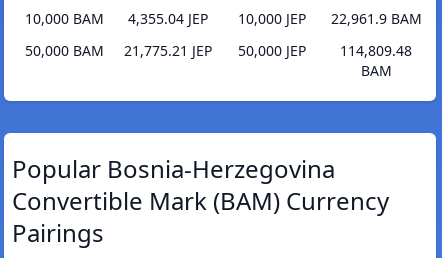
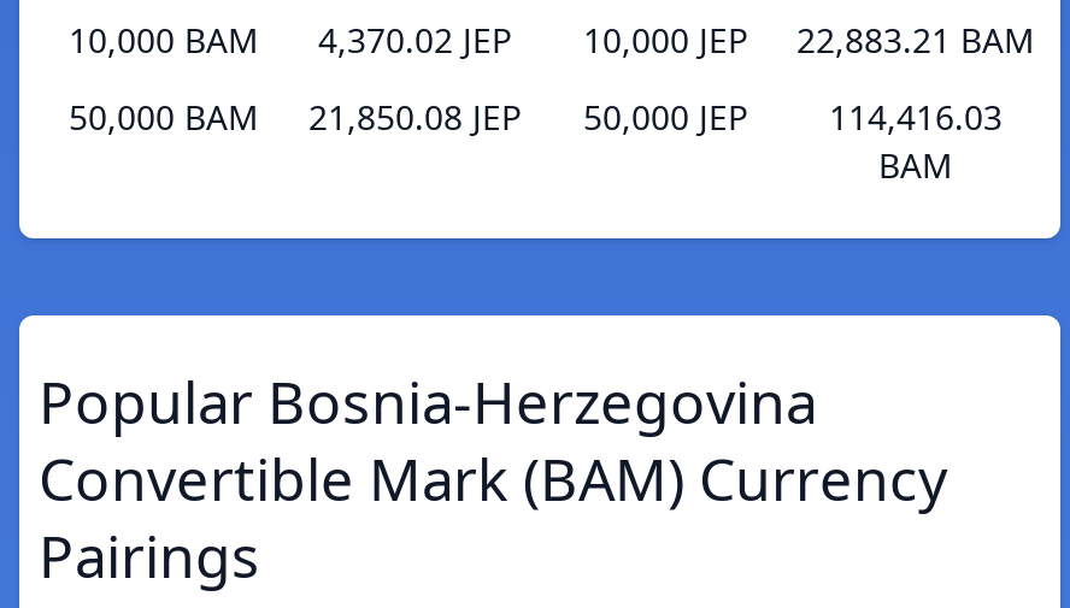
- 4,355.04 JEP
+ 4,370.02 JEP

- 22,961.9 BAM
+ 22,883.21 BAM

- 21,775.21 JEP
+ 21,850.08 JEP

- 114,809.48
+ 114,416.03
